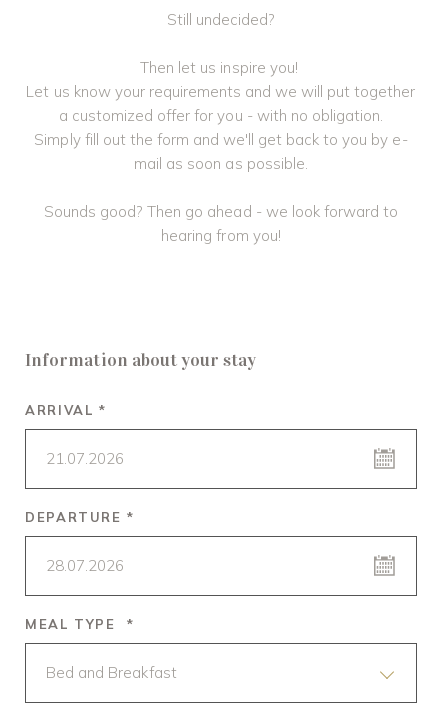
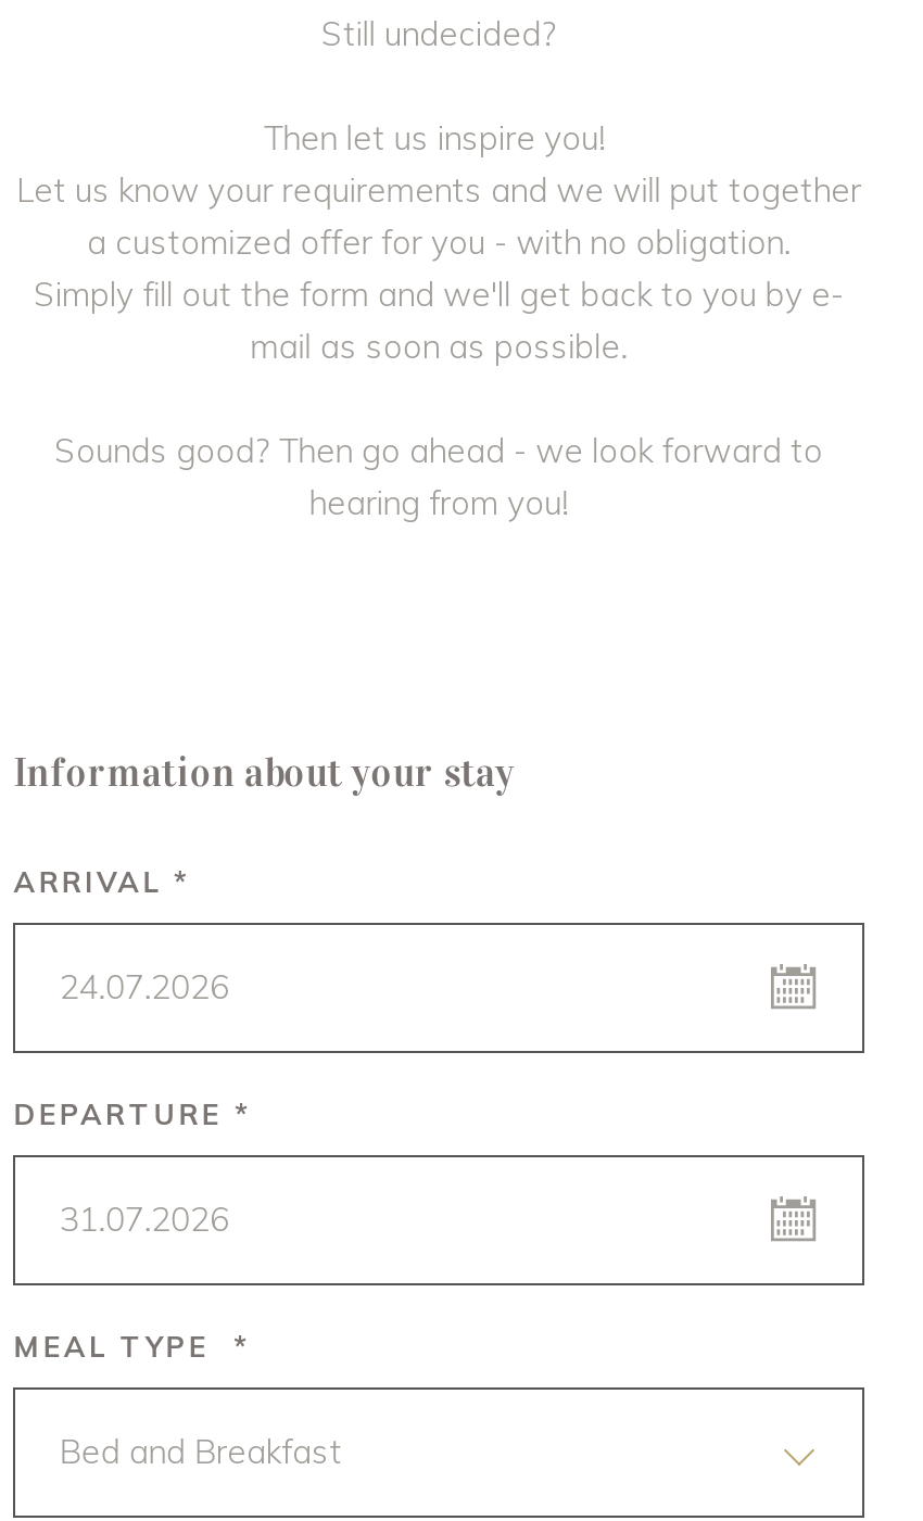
- 21.07.2026
+ 24.07.2026

- 28.07.2026
+ 31.07.2026
